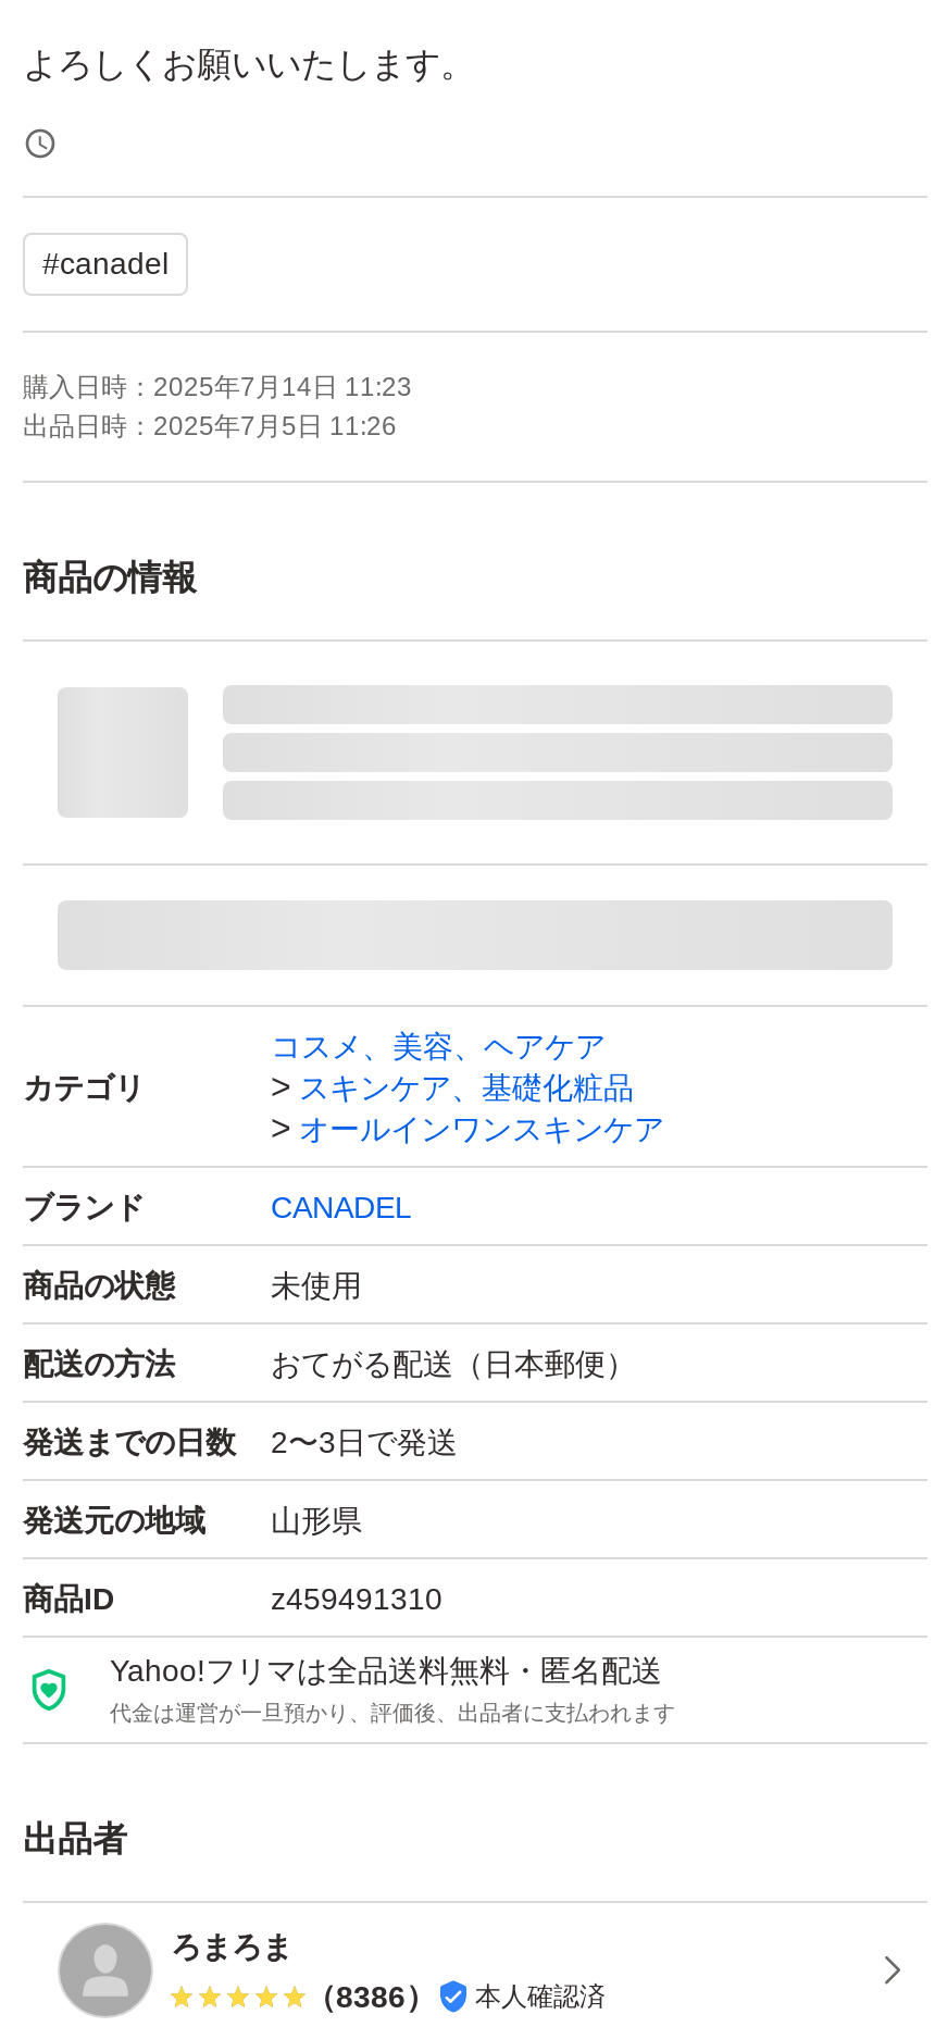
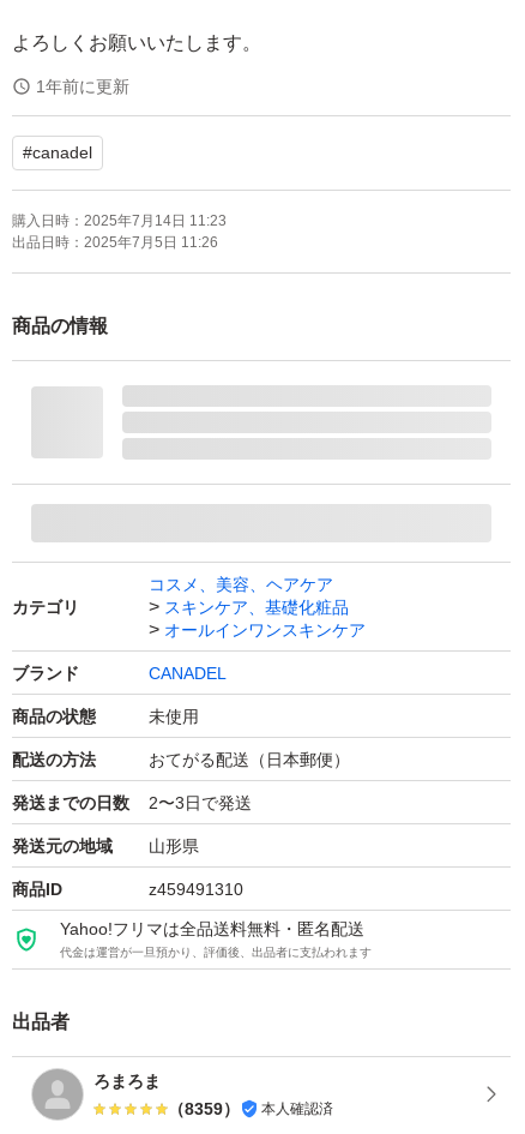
+ 1年前に更新

- （8386） 本人確認済
+ （8359） 本人確認済
